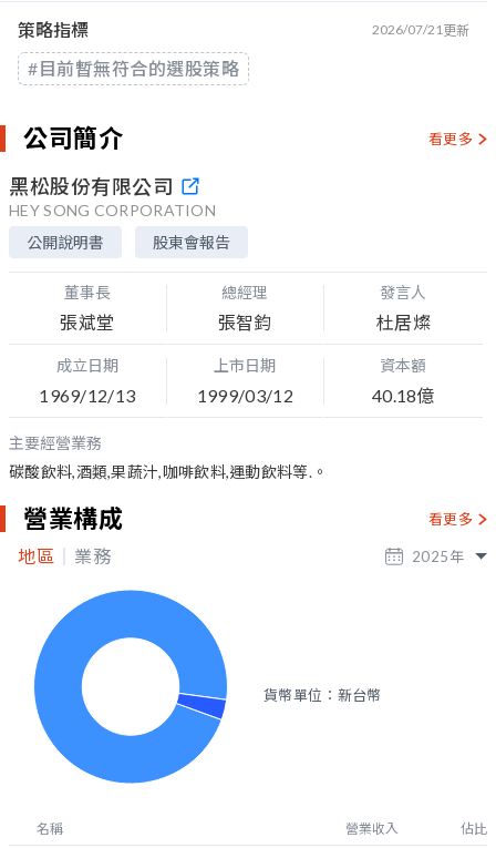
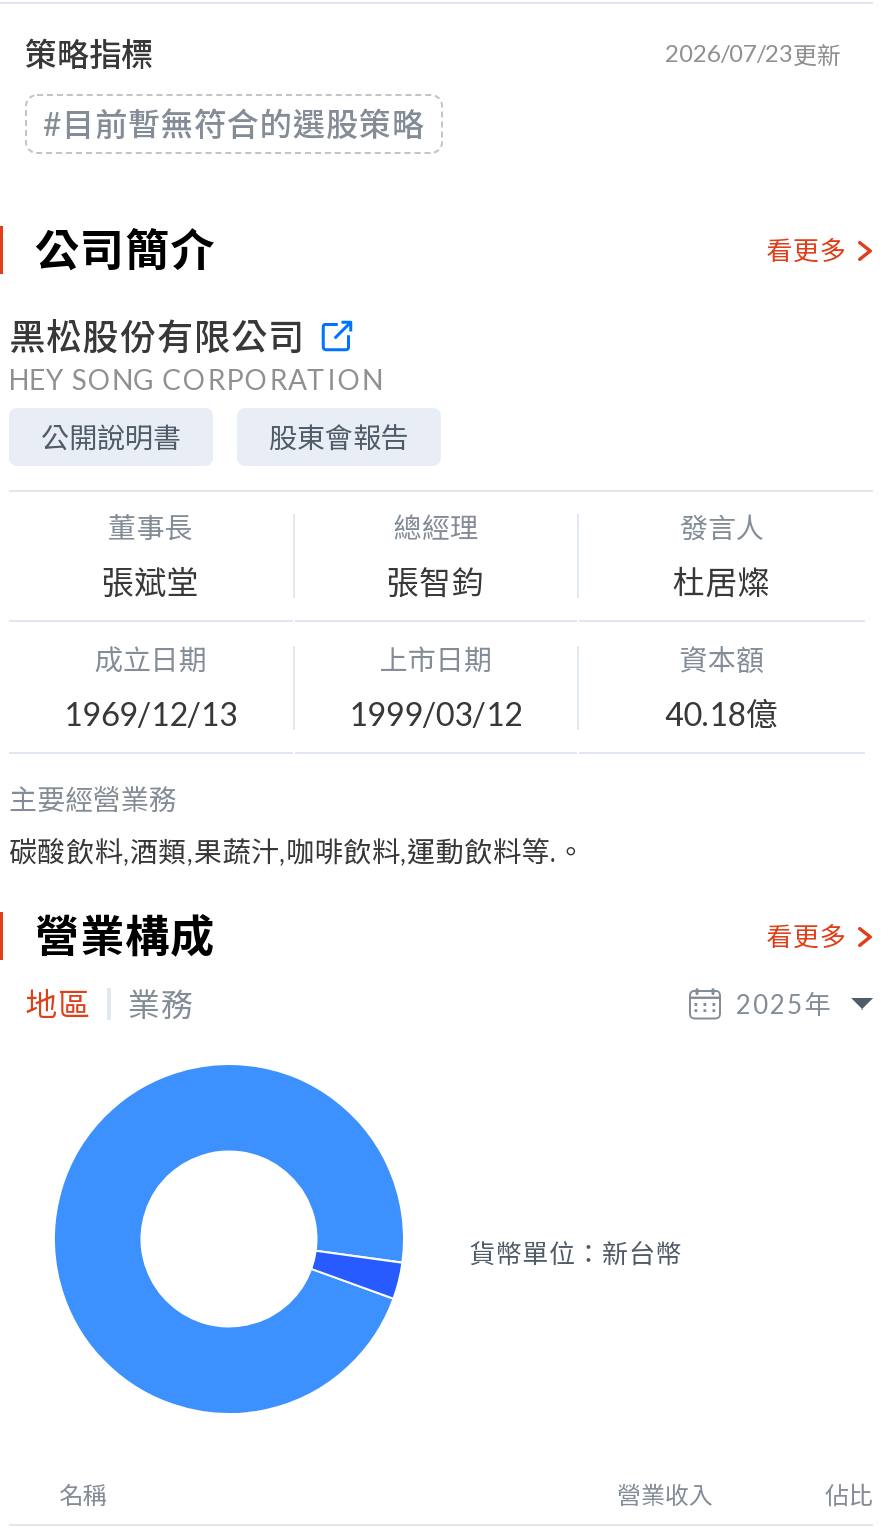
- 2026/07/21更新
+ 2026/07/23更新
